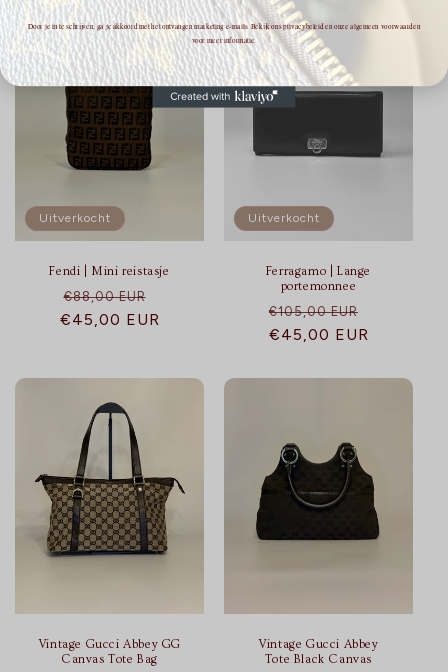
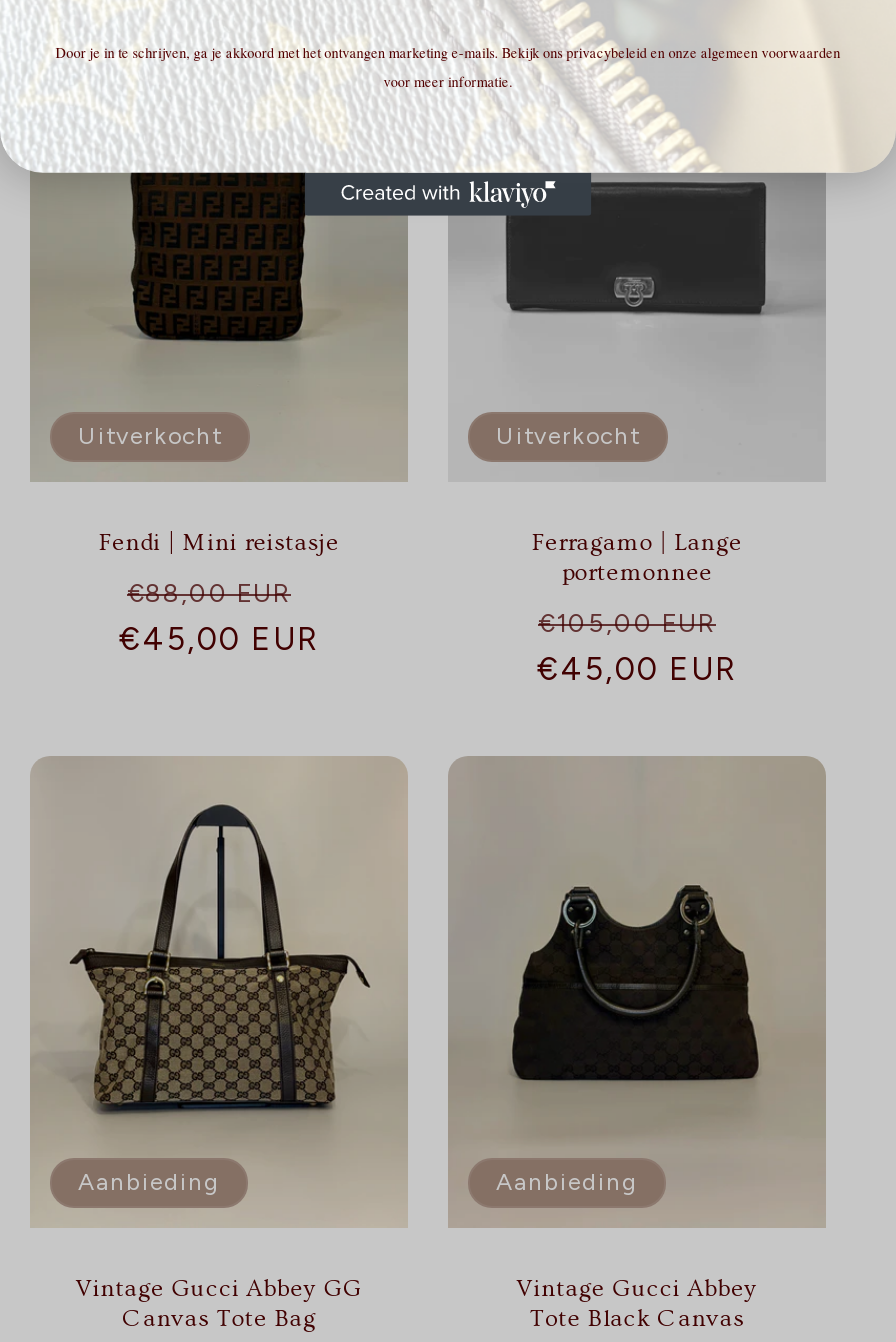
+ Aanbieding

+ Aanbieding
